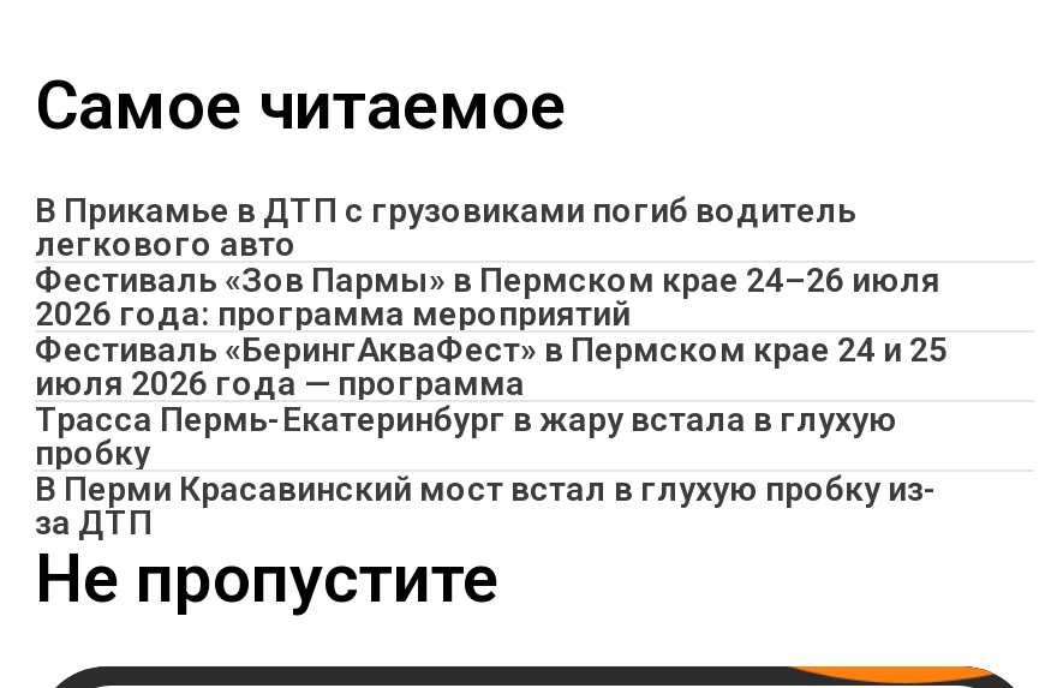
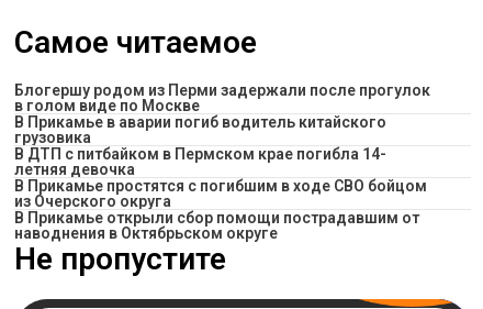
- В Прикамье в ДТП с грузовиками погиб водитель
- легкового авто
- Фестиваль «Зов Пармы» в Пермском крае 24–26 июля
- 2026 года: программа мероприятий
- Фестиваль «БерингАкваФест» в Пермском крае 24 и 25
- июля 2026 года — программа
- Трасса Пермь-Екатеринбург в жару встала в глухую
- пробку
- В Перми Красавинский мост встал в глухую пробку из-
- за ДТП
+ Блогершу родом из Перми задержали после прогулок
+ в голом виде по Москве
+ В Прикамье в аварии погиб водитель китайского
+ грузовика
+ В ДТП с питбайком в Пермском крае погибла 14-
+ летняя девочка
+ В Прикамье простятся с погибшим в ходе СВО бойцом
+ из Очерского округа
+ В Прикамье открыли сбор помощи пострадавшим от
+ наводнения в Октябрьском округе
